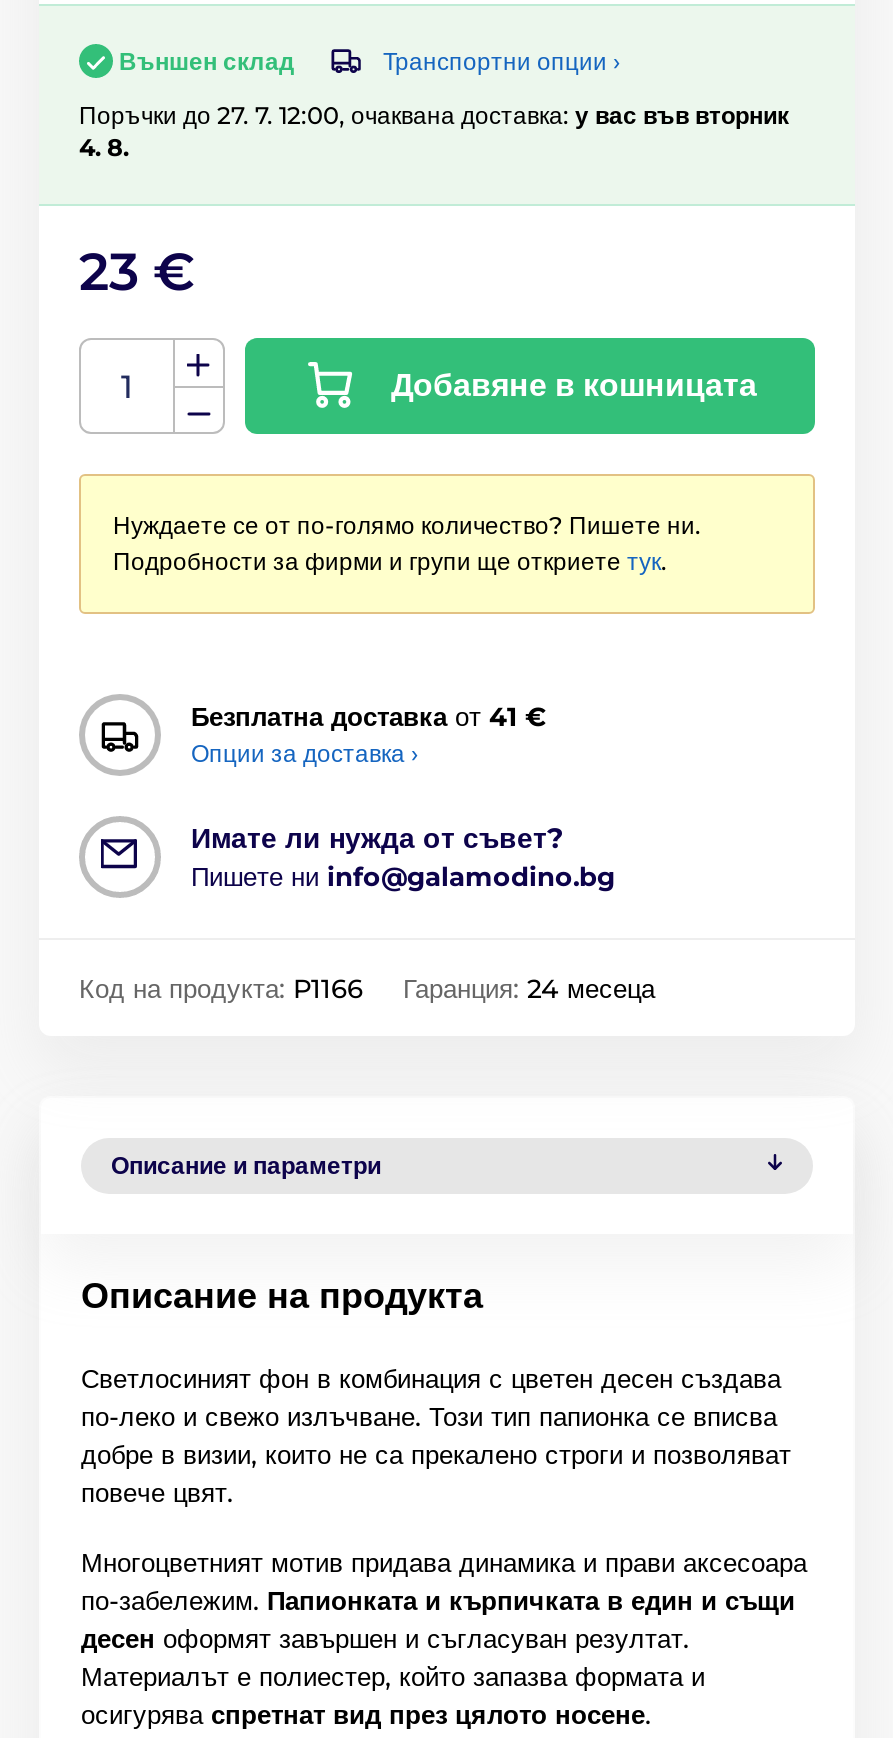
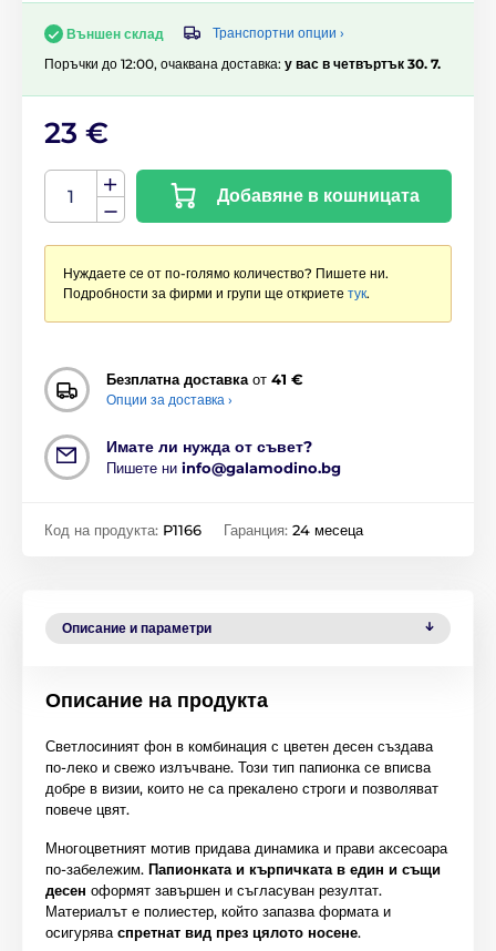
- Поръчки до 27. 7. 12:00, очаквана доставка: у вас във вторник
- 4. 8.
+ Поръчки до 12:00, очаквана доставка: у вас в четвъртък 30. 7.
